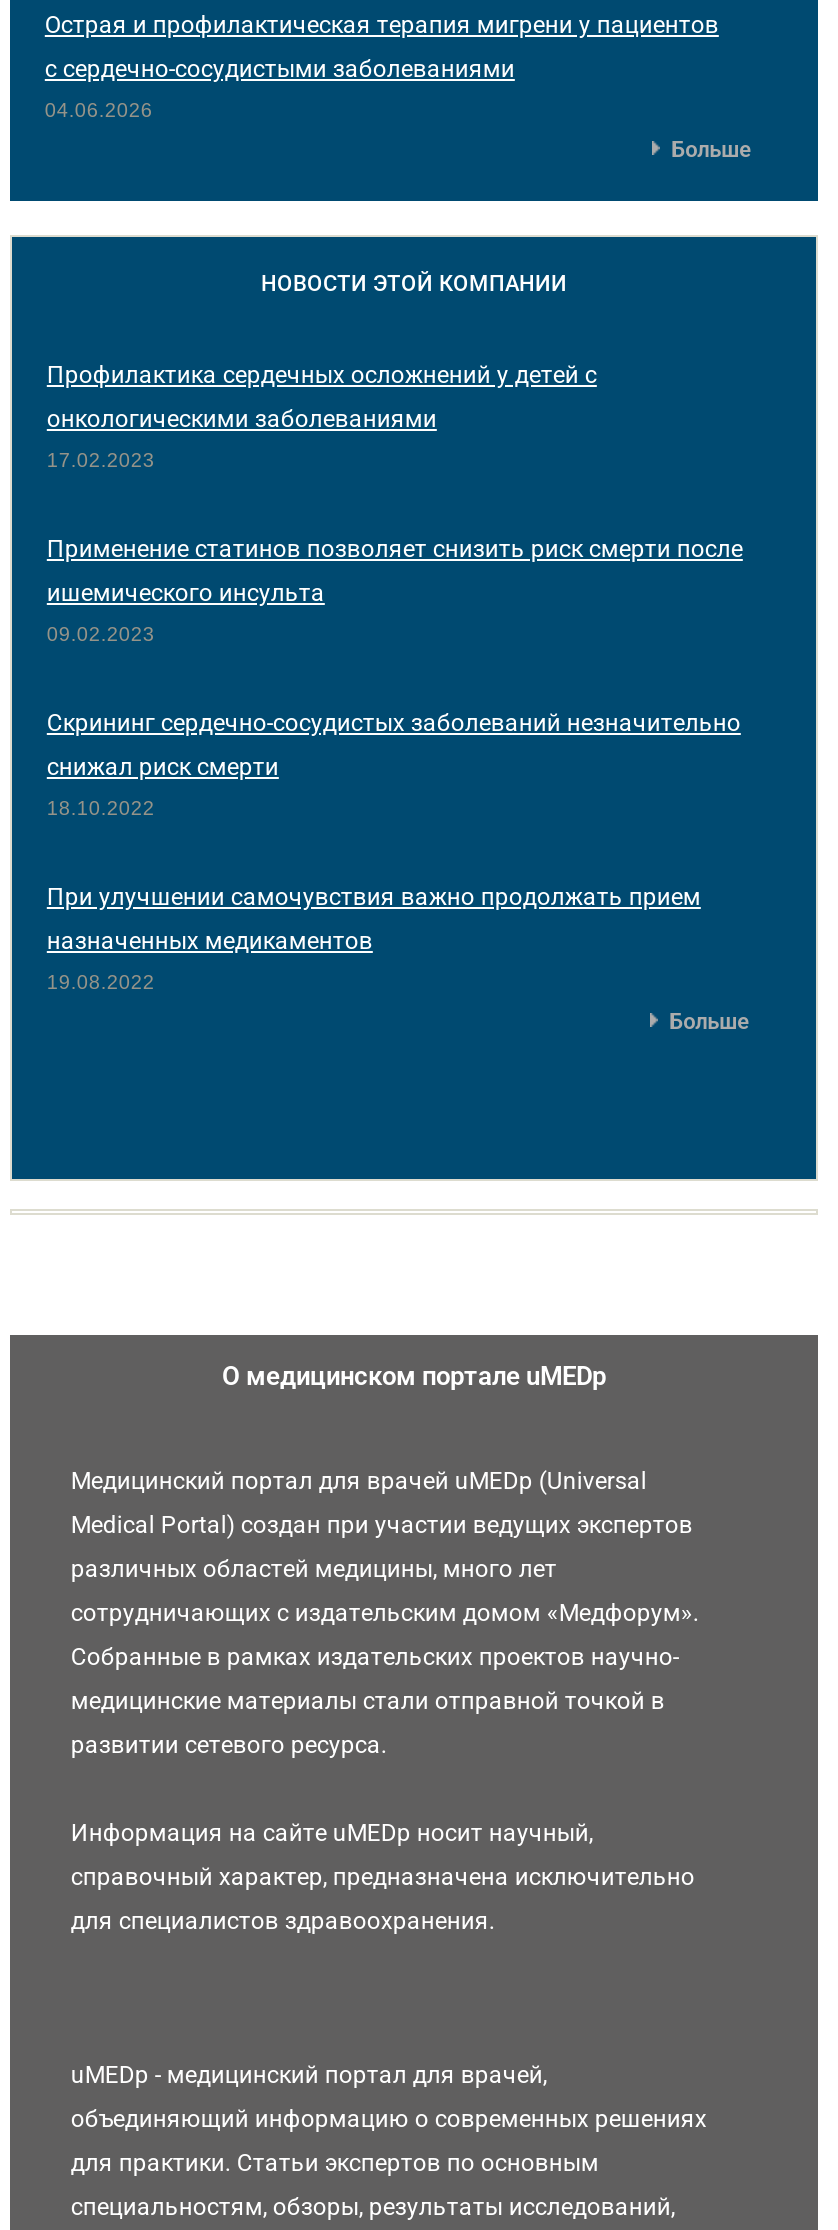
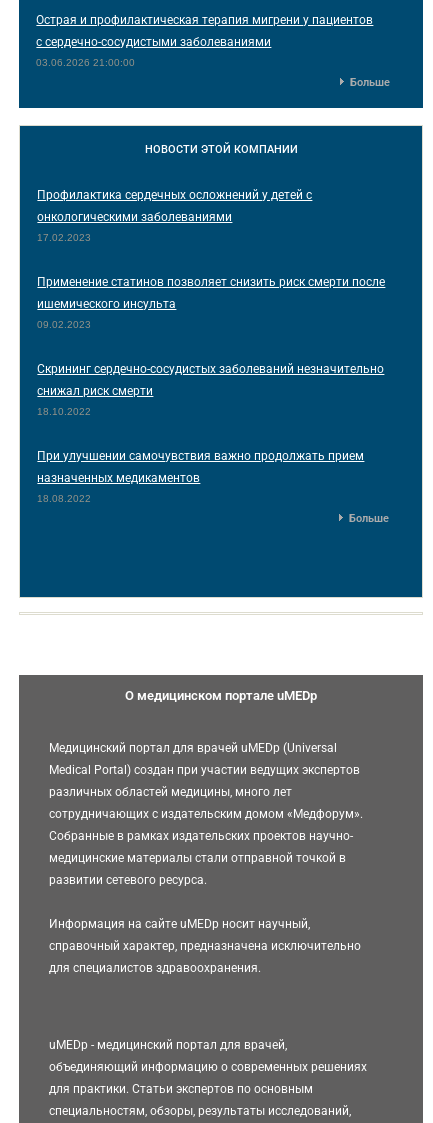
- 04.06.2026
+ 03.06.2026 21:00:00

- 19.08.2022
+ 18.08.2022
